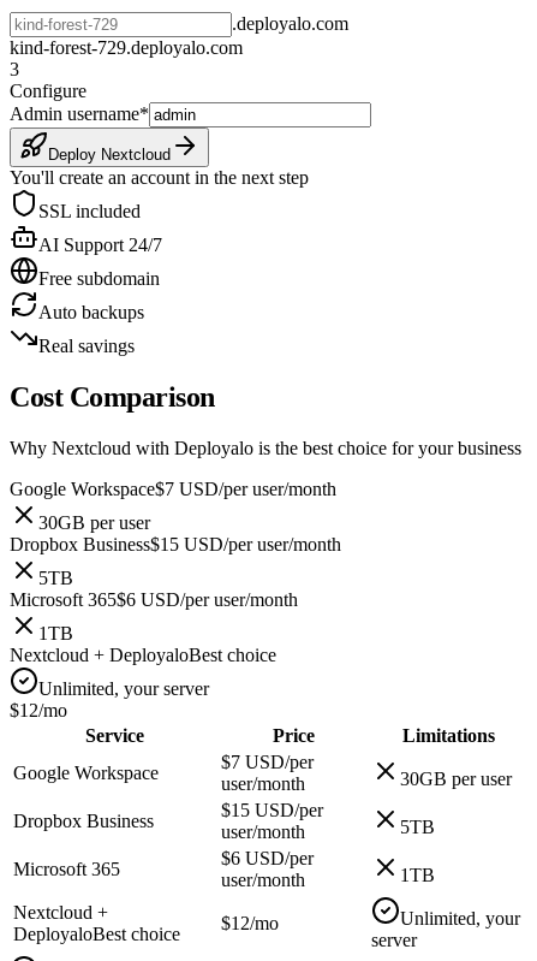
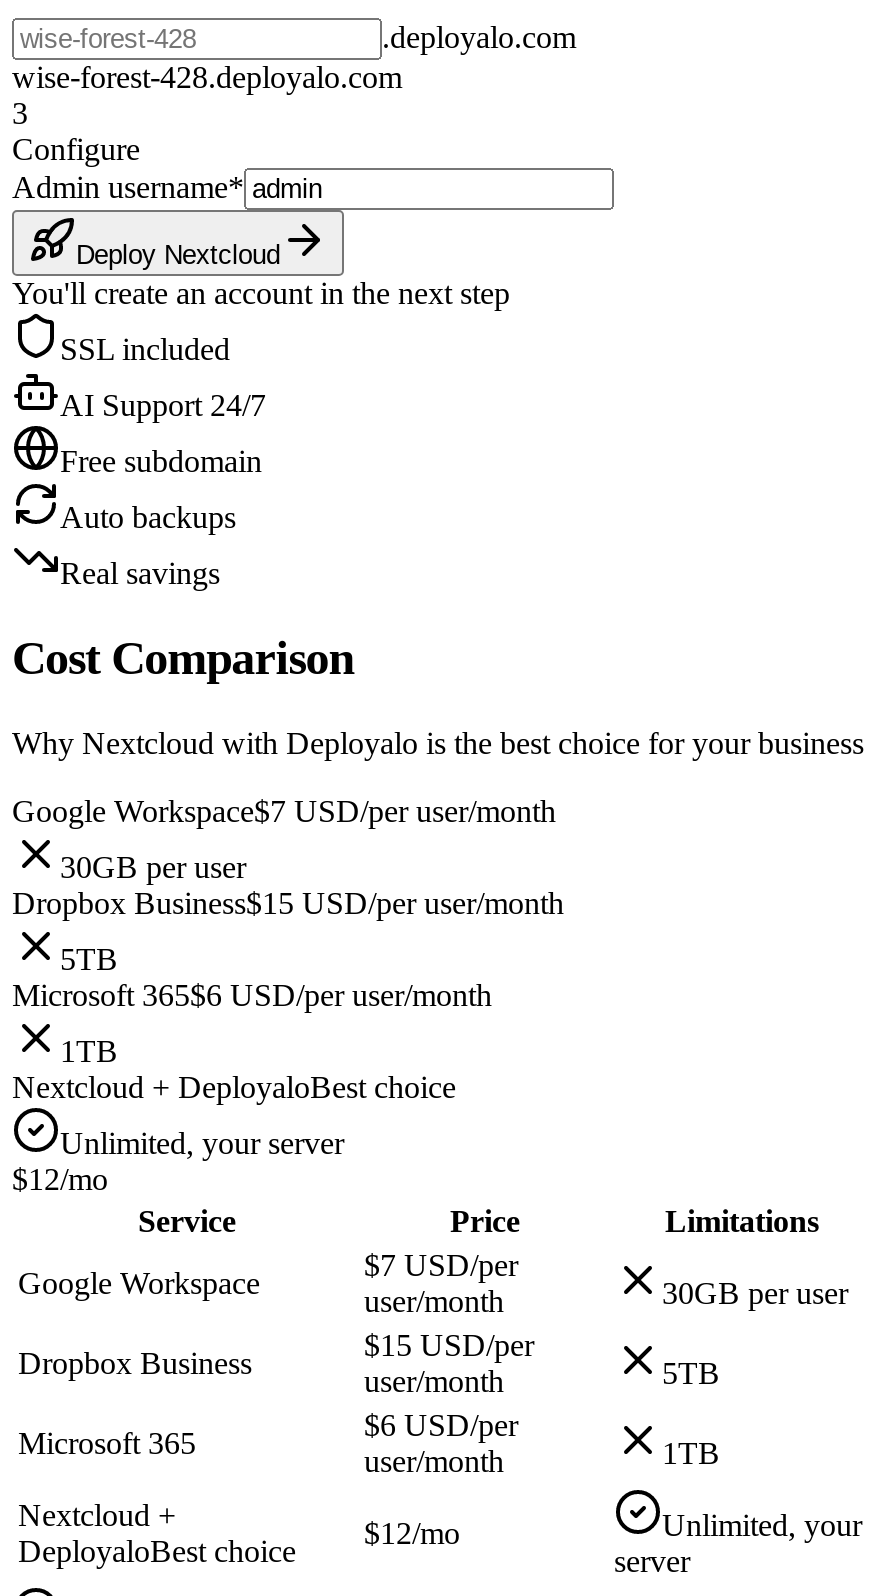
- kind-forest-729.deployalo.com
+ wise-forest-428.deployalo.com
